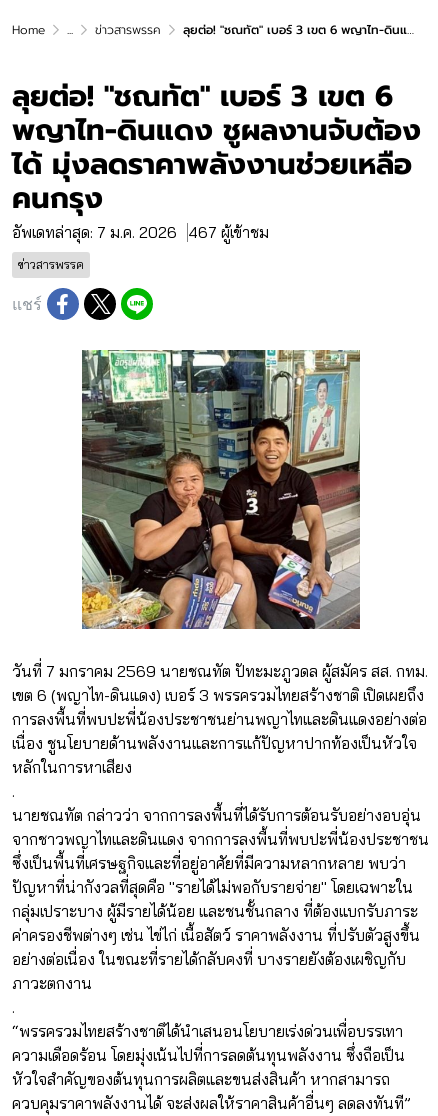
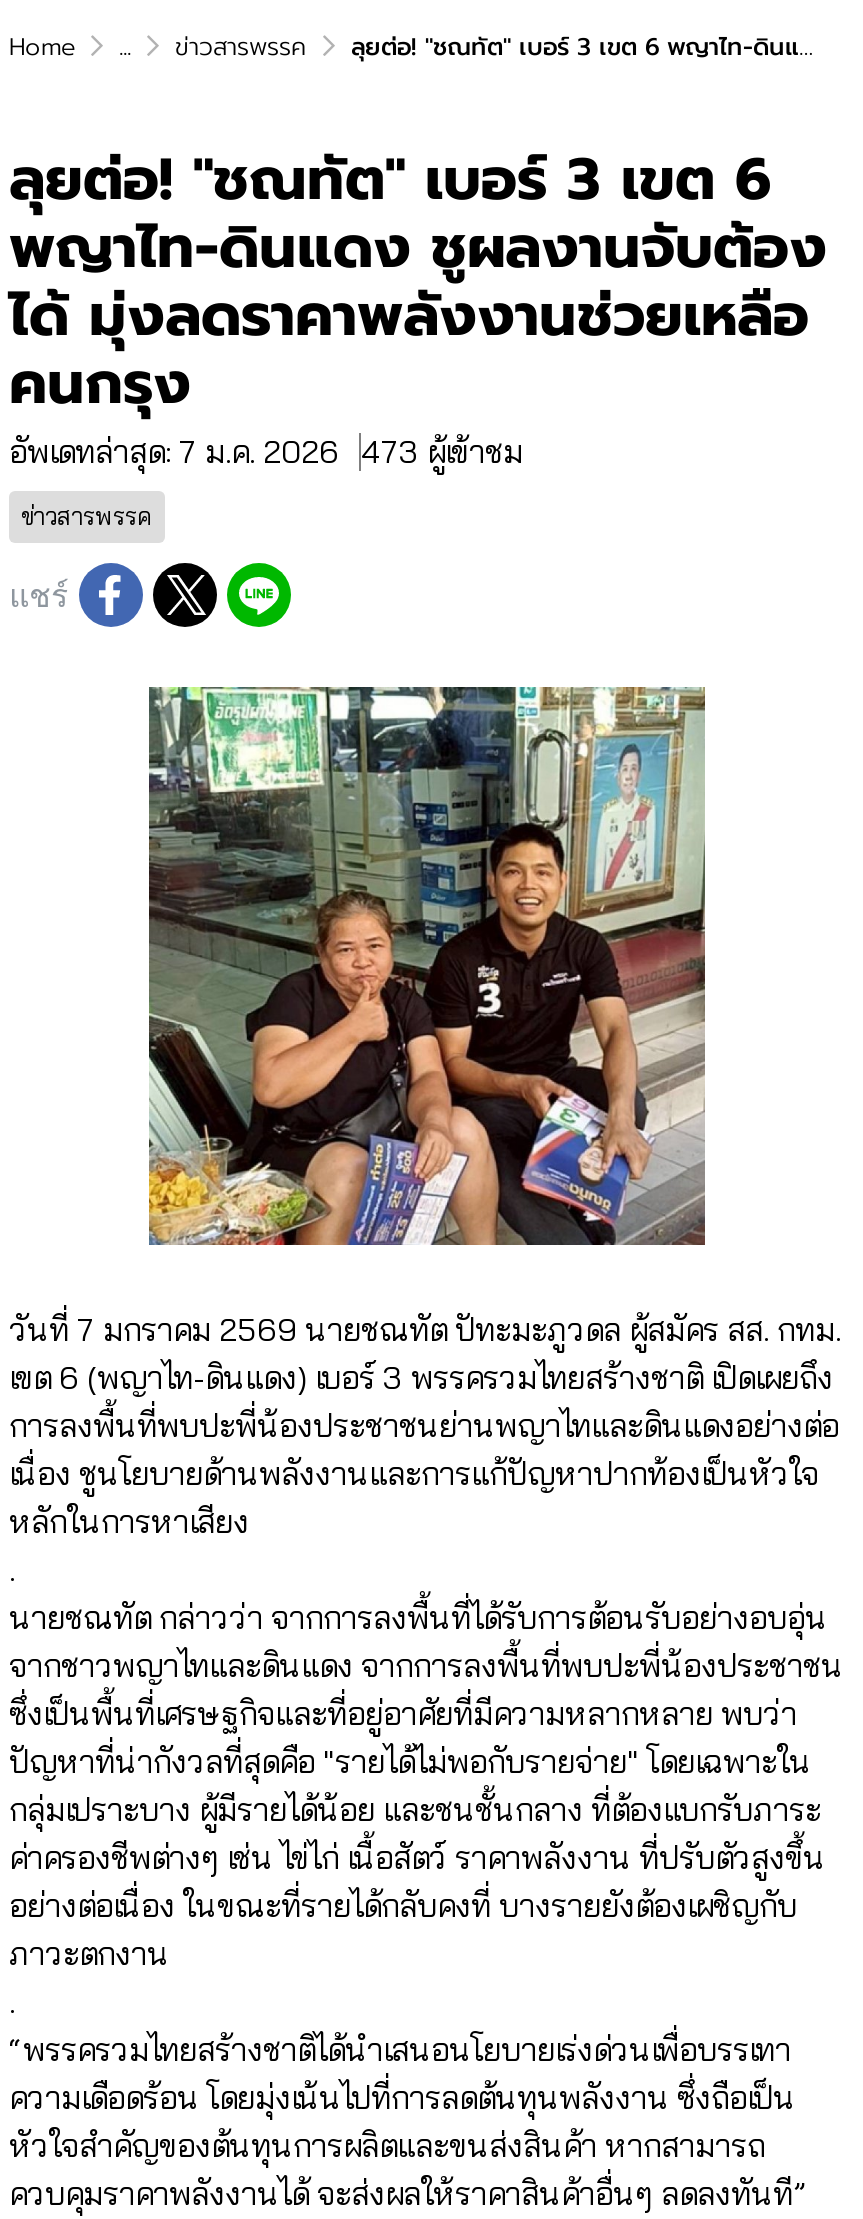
- อัพเดทล่าสุด: 7 ม.ค. 2026 467 ผู้เข้าชม
+ อัพเดทล่าสุด: 7 ม.ค. 2026 473 ผู้เข้าชม
